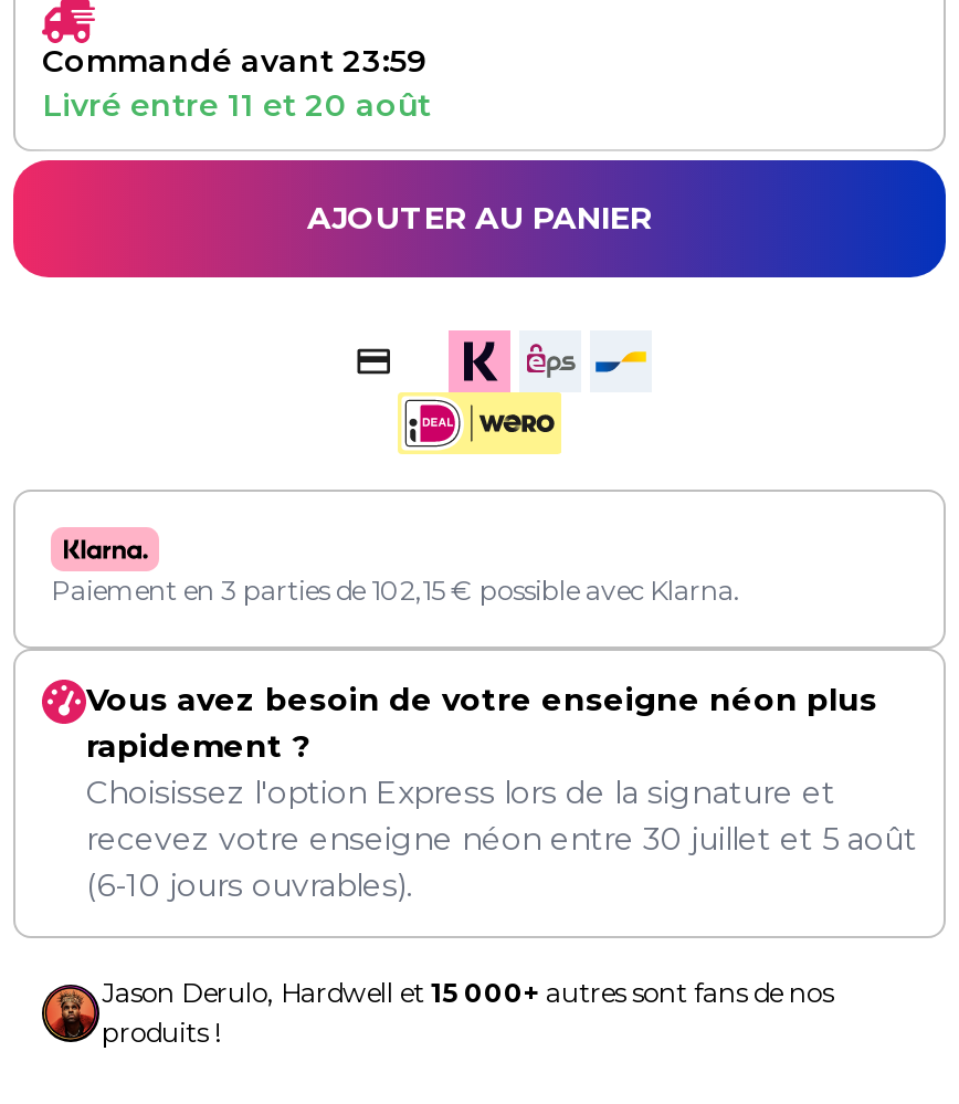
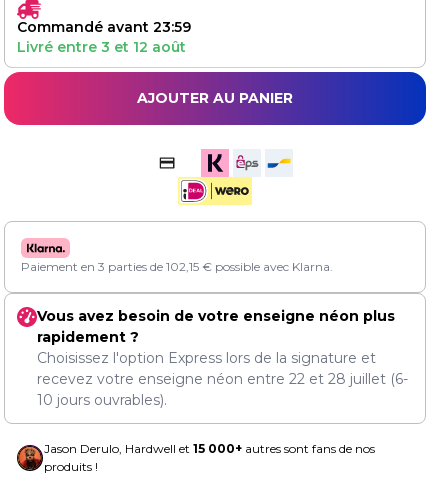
- Livré entre 11 et 20 août
+ Livré entre 3 et 12 août

- recevez votre enseigne néon entre 30 juillet et 5 août
+ recevez votre enseigne néon entre 22 et 28 juillet (6-

- (6-10 jours ouvrables).
+ 10 jours ouvrables).
